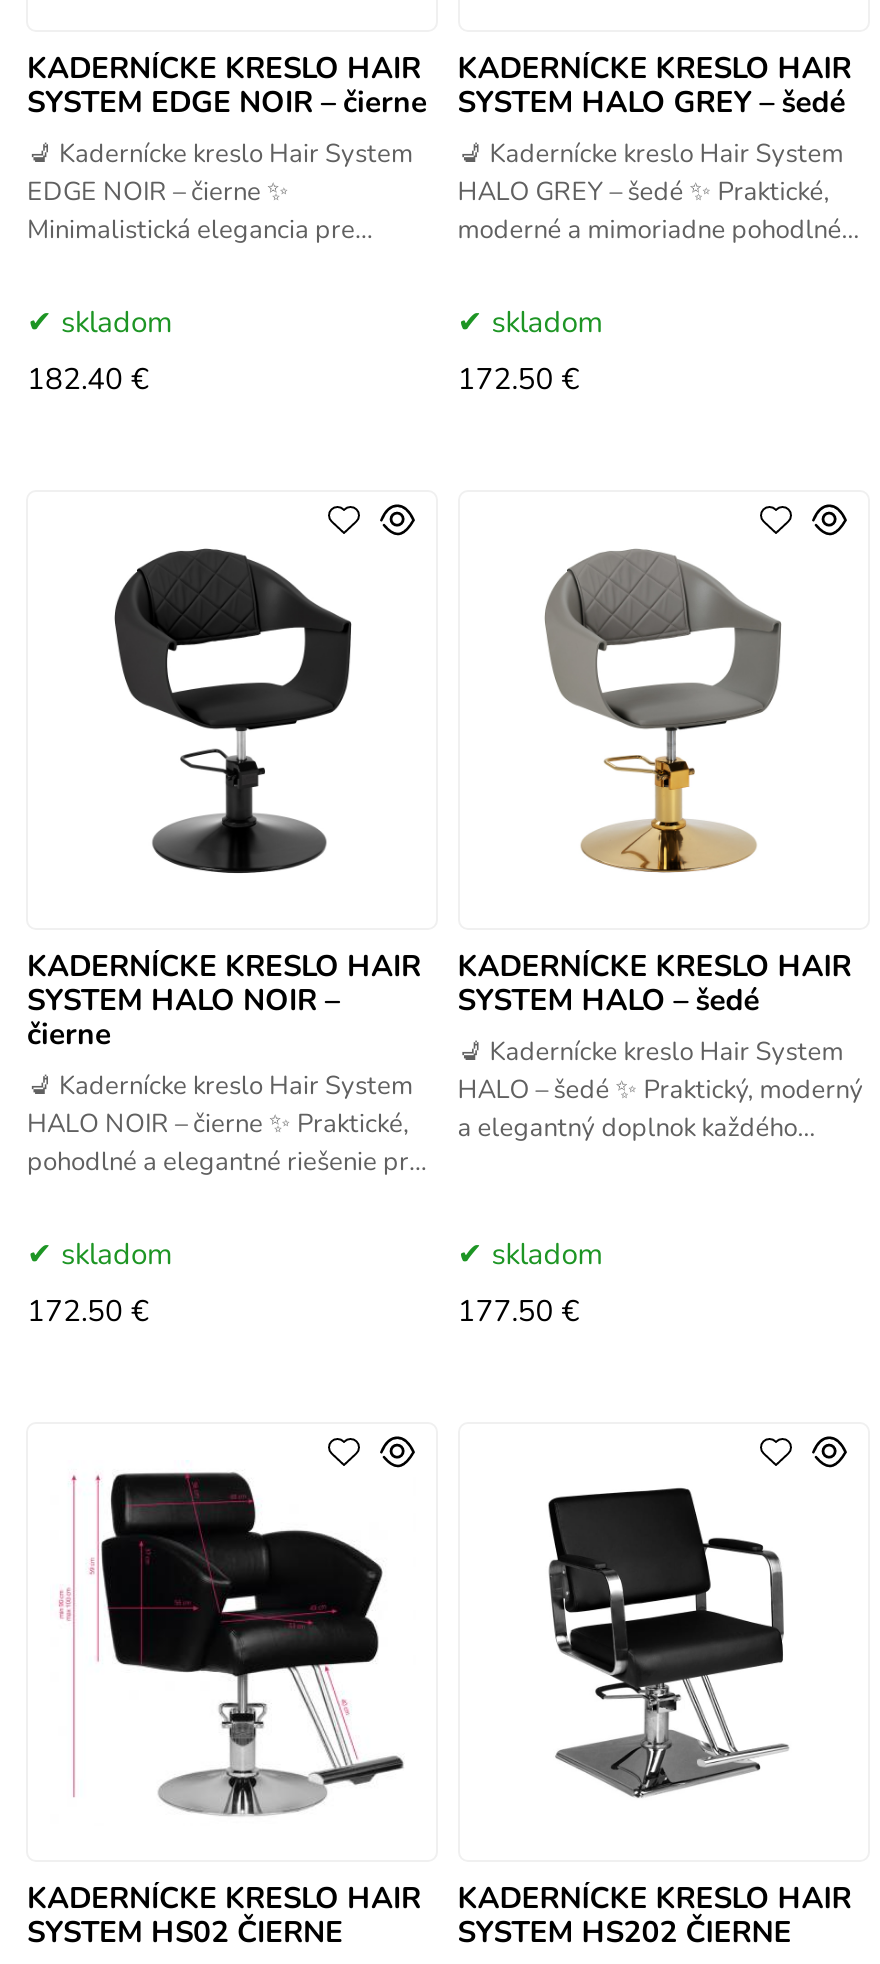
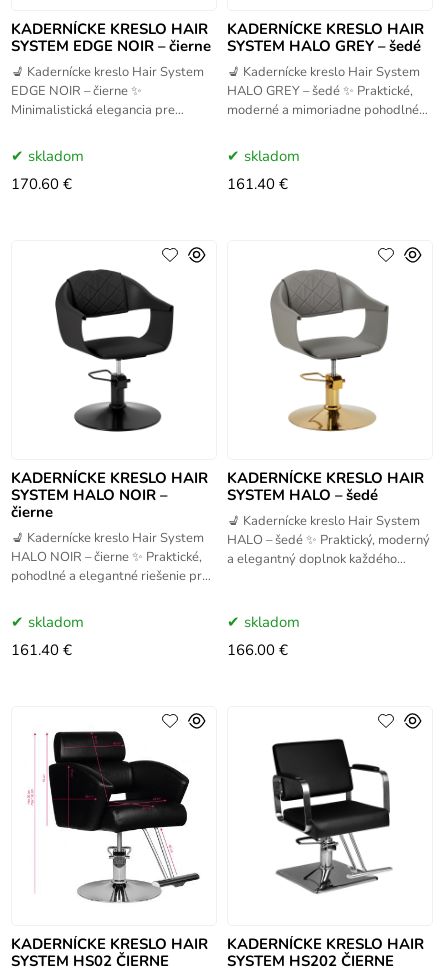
- 182.40 €
+ 170.60 €

- 172.50 €
+ 161.40 €

- 172.50 €
+ 161.40 €

- 177.50 €
+ 166.00 €
